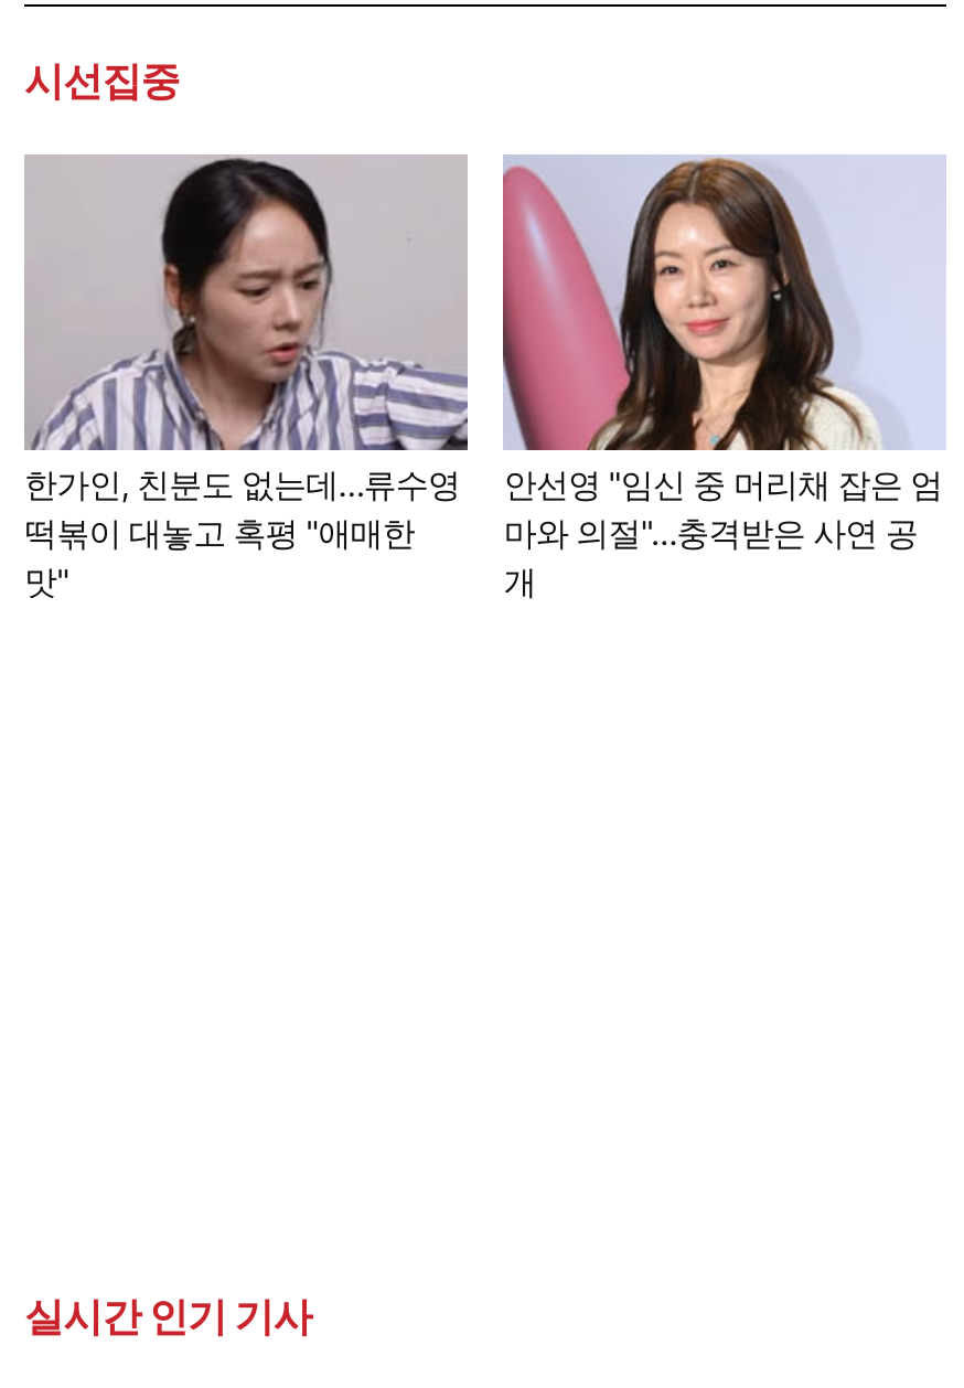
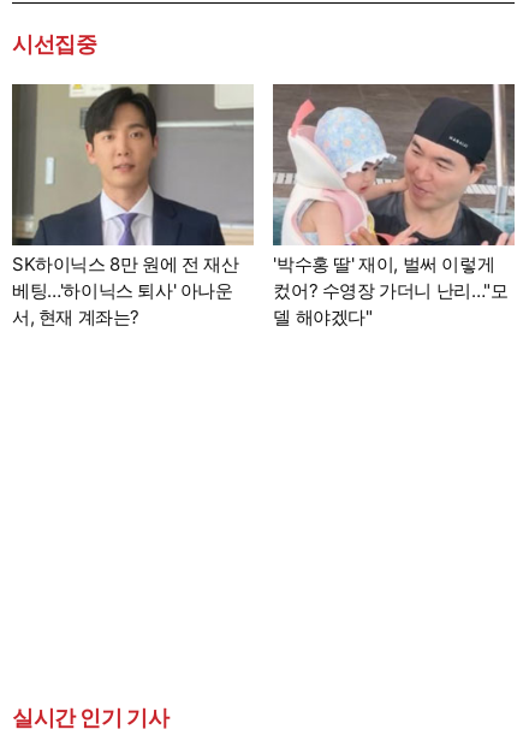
- [image]
- 한가인, 친분도 없는데…류수영
- 떡볶이 대놓고 혹평 "애매한
- 맛"
+ [image]
+ SK하이닉스 8만 원에 전 재산
+ 베팅…'하이닉스 퇴사' 아나운
+ 서, 현재 계좌는?

- [image]
- 안선영 "임신 중 머리채 잡은 엄
- 마와 의절"…충격받은 사연 공
- 개
+ [image]
+ '박수홍 딸' 재이, 벌써 이렇게
+ 컸어? 수영장 가더니 난리…"모
+ 델 해야겠다"
